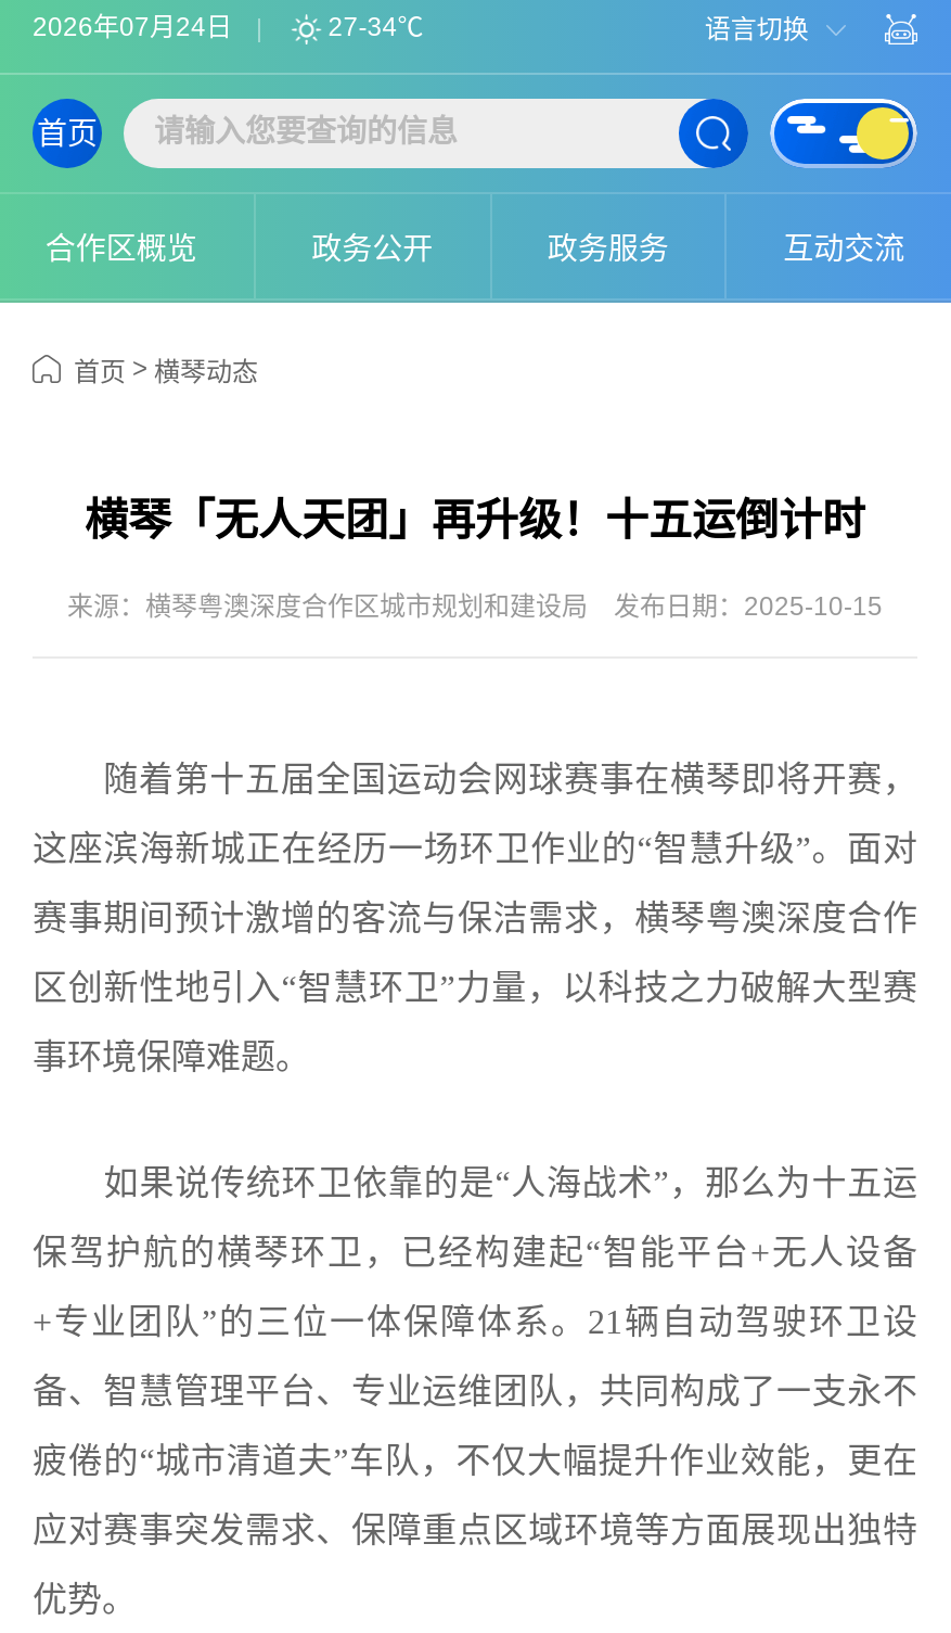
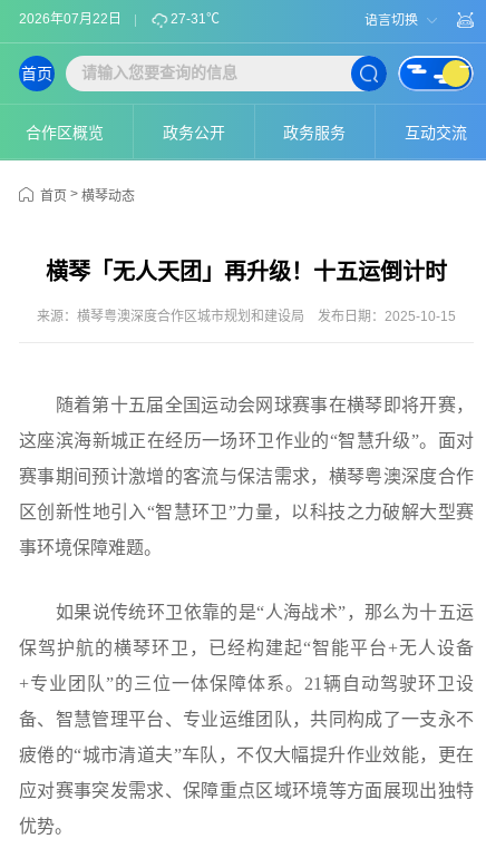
- 2026年07月24日
+ 2026年07月22日

- 27-34℃
+ 27-31℃
